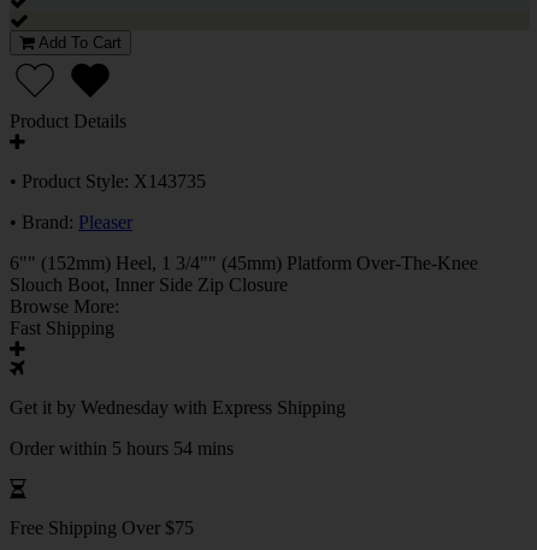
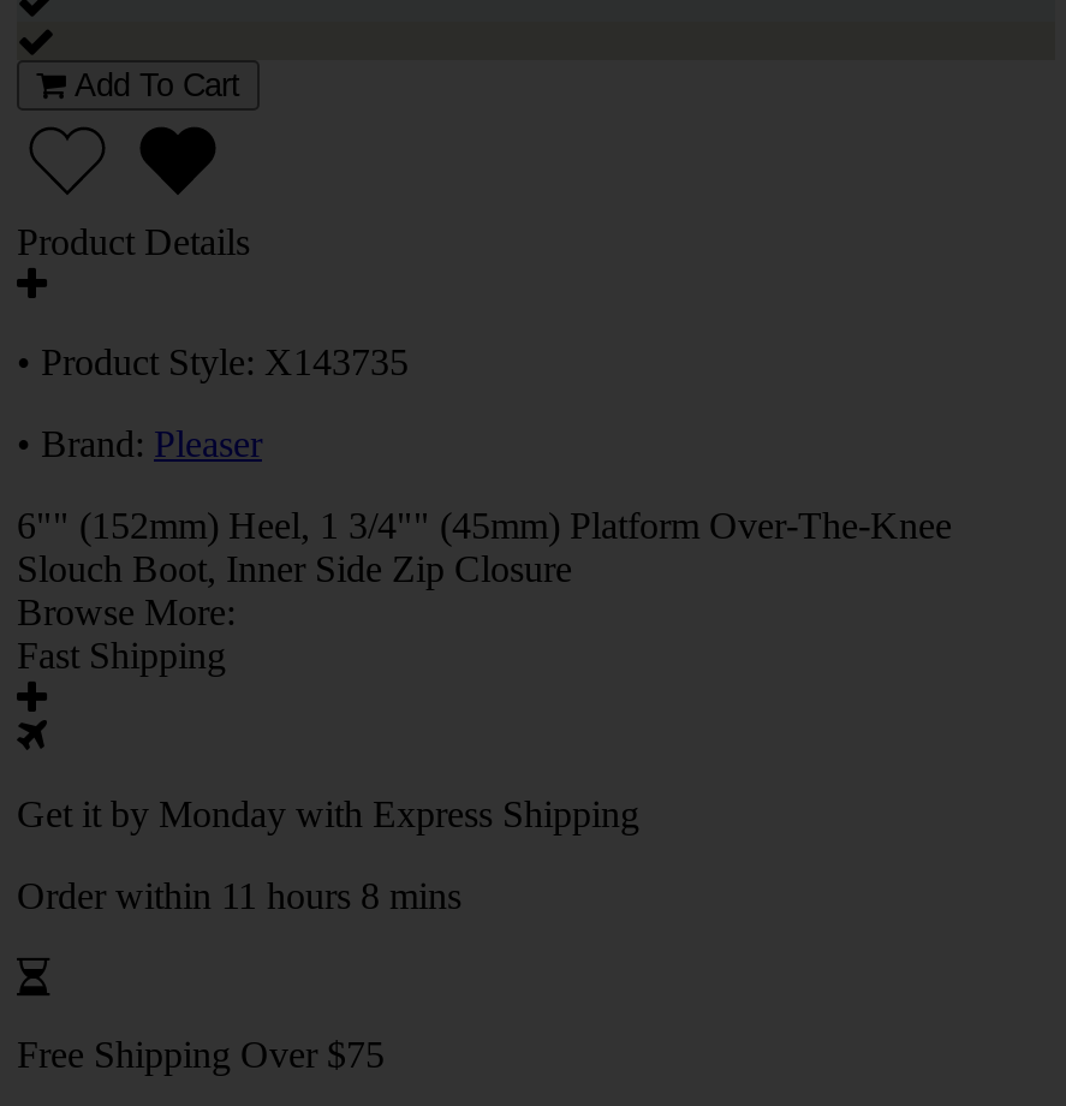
- Get it by Wednesday with Express Shipping
+ Get it by Monday with Express Shipping

- Order within 5 hours 54 mins
+ Order within 11 hours 8 mins
